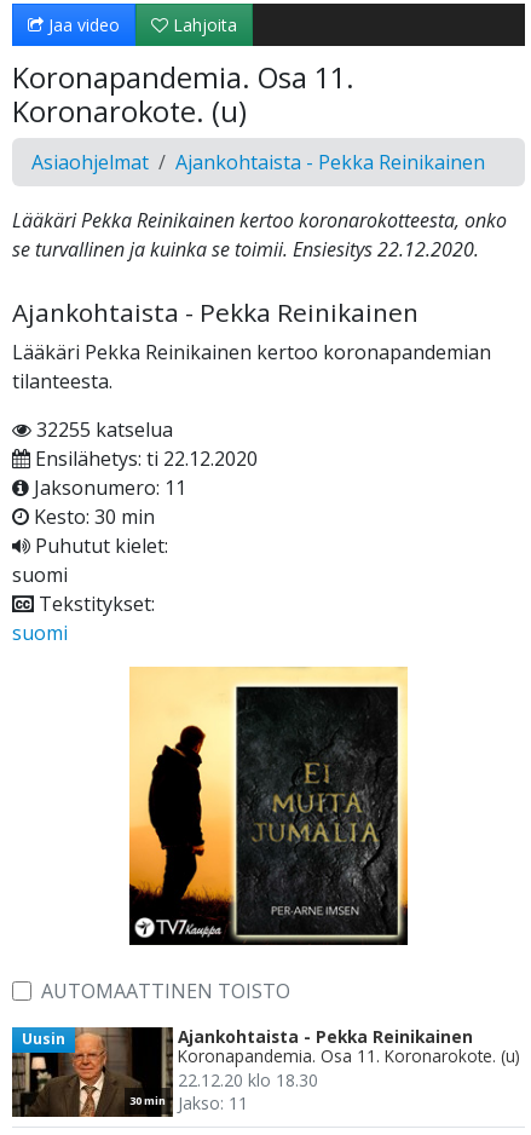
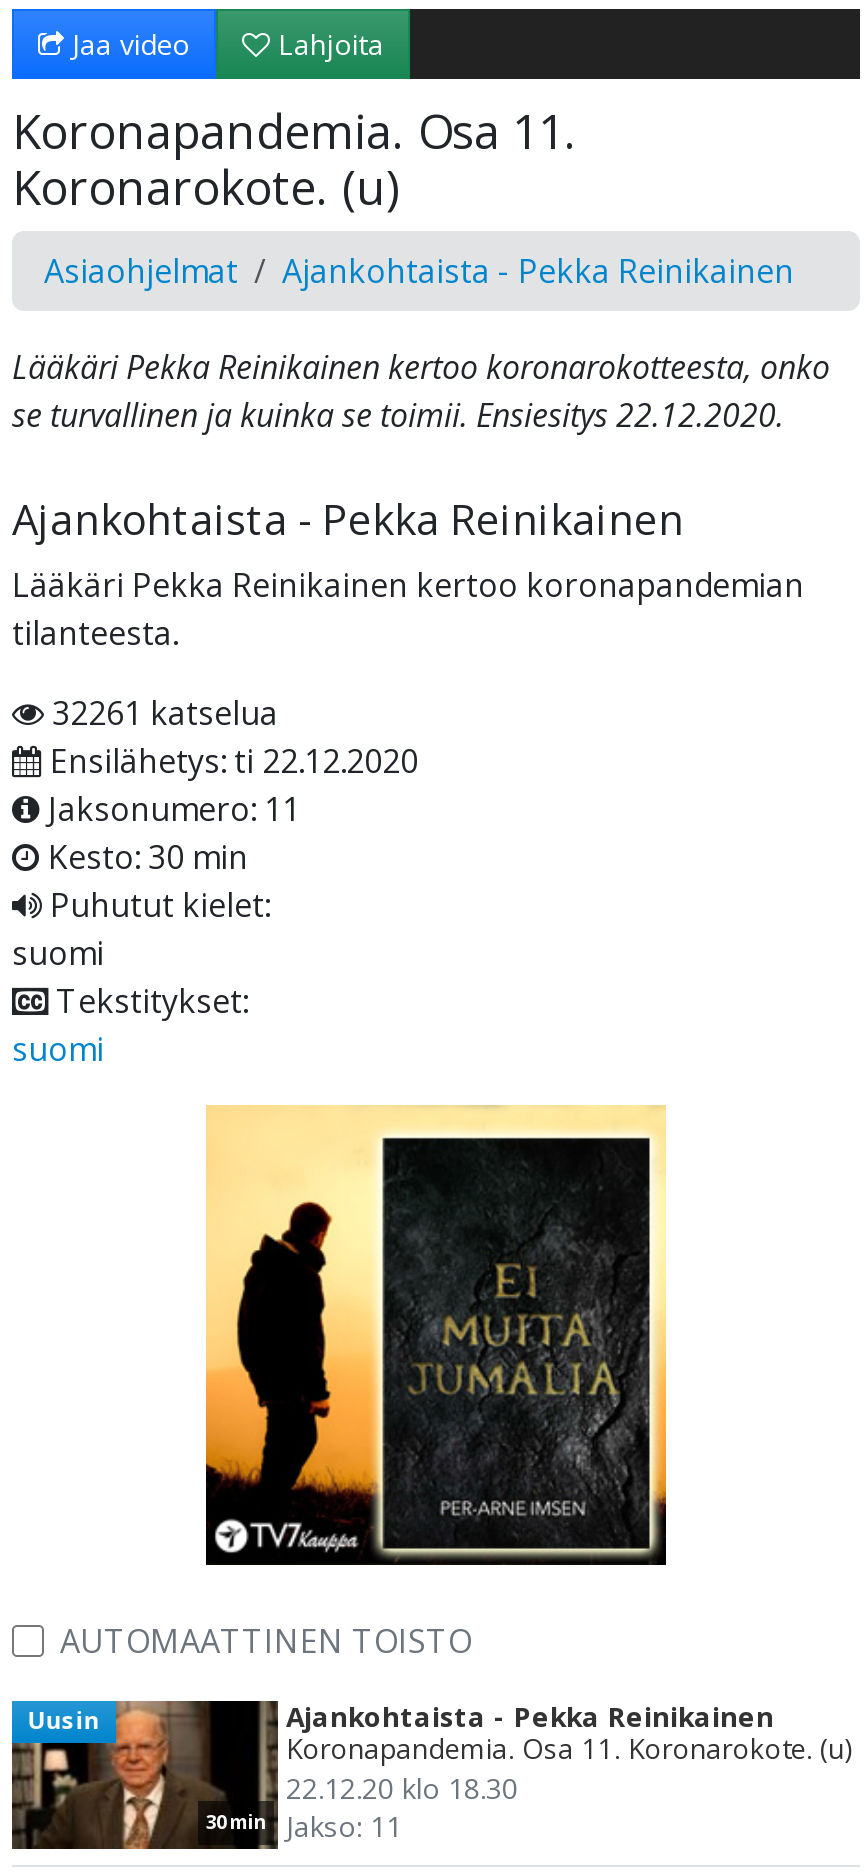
- 32255 katselua
+ 32261 katselua
